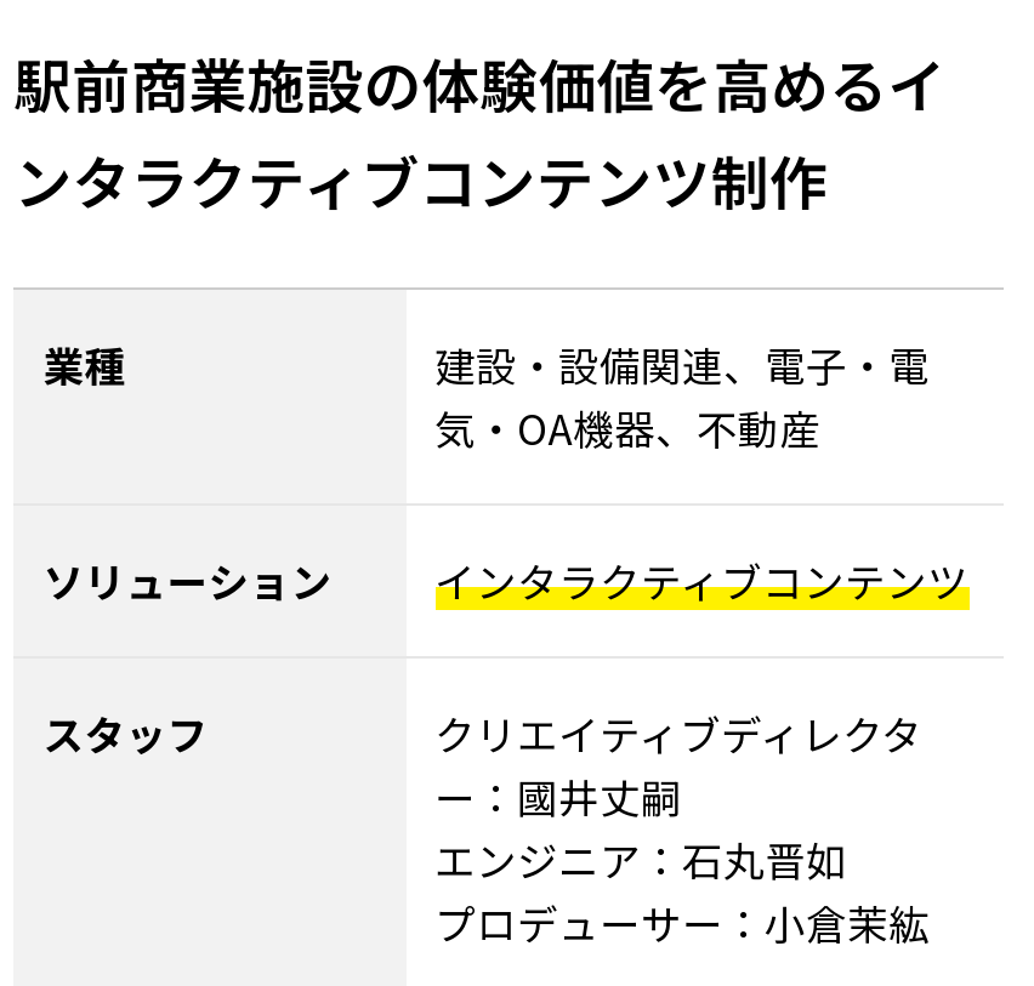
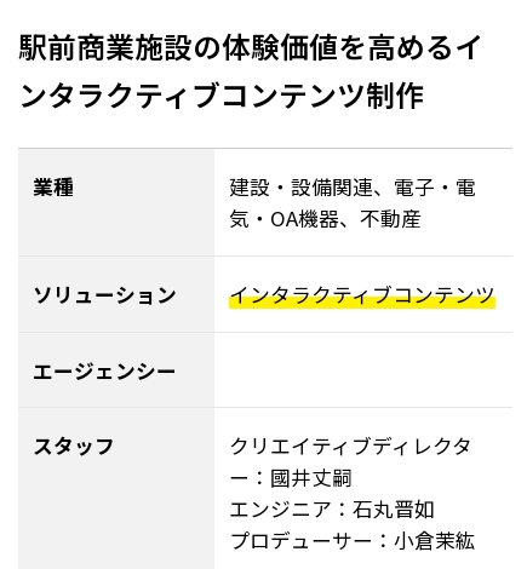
+ エージェンシー
